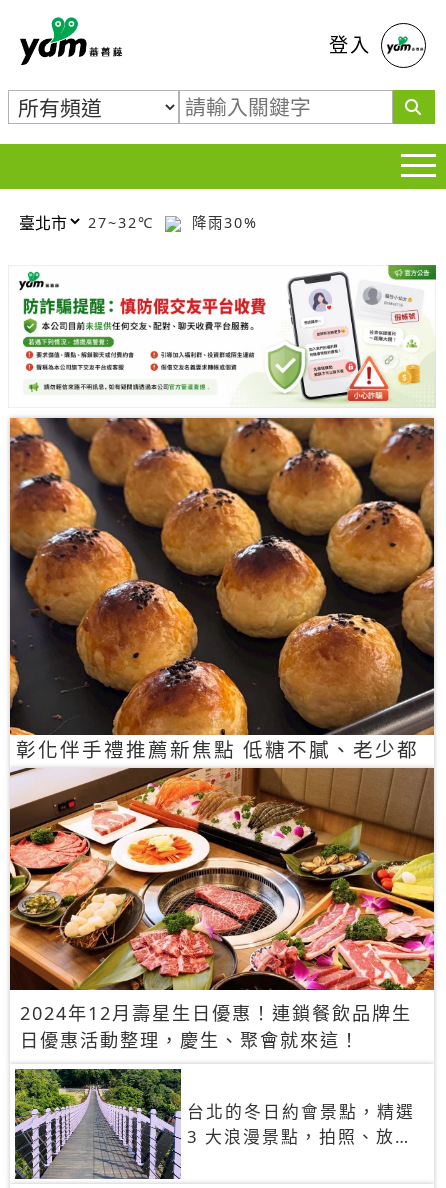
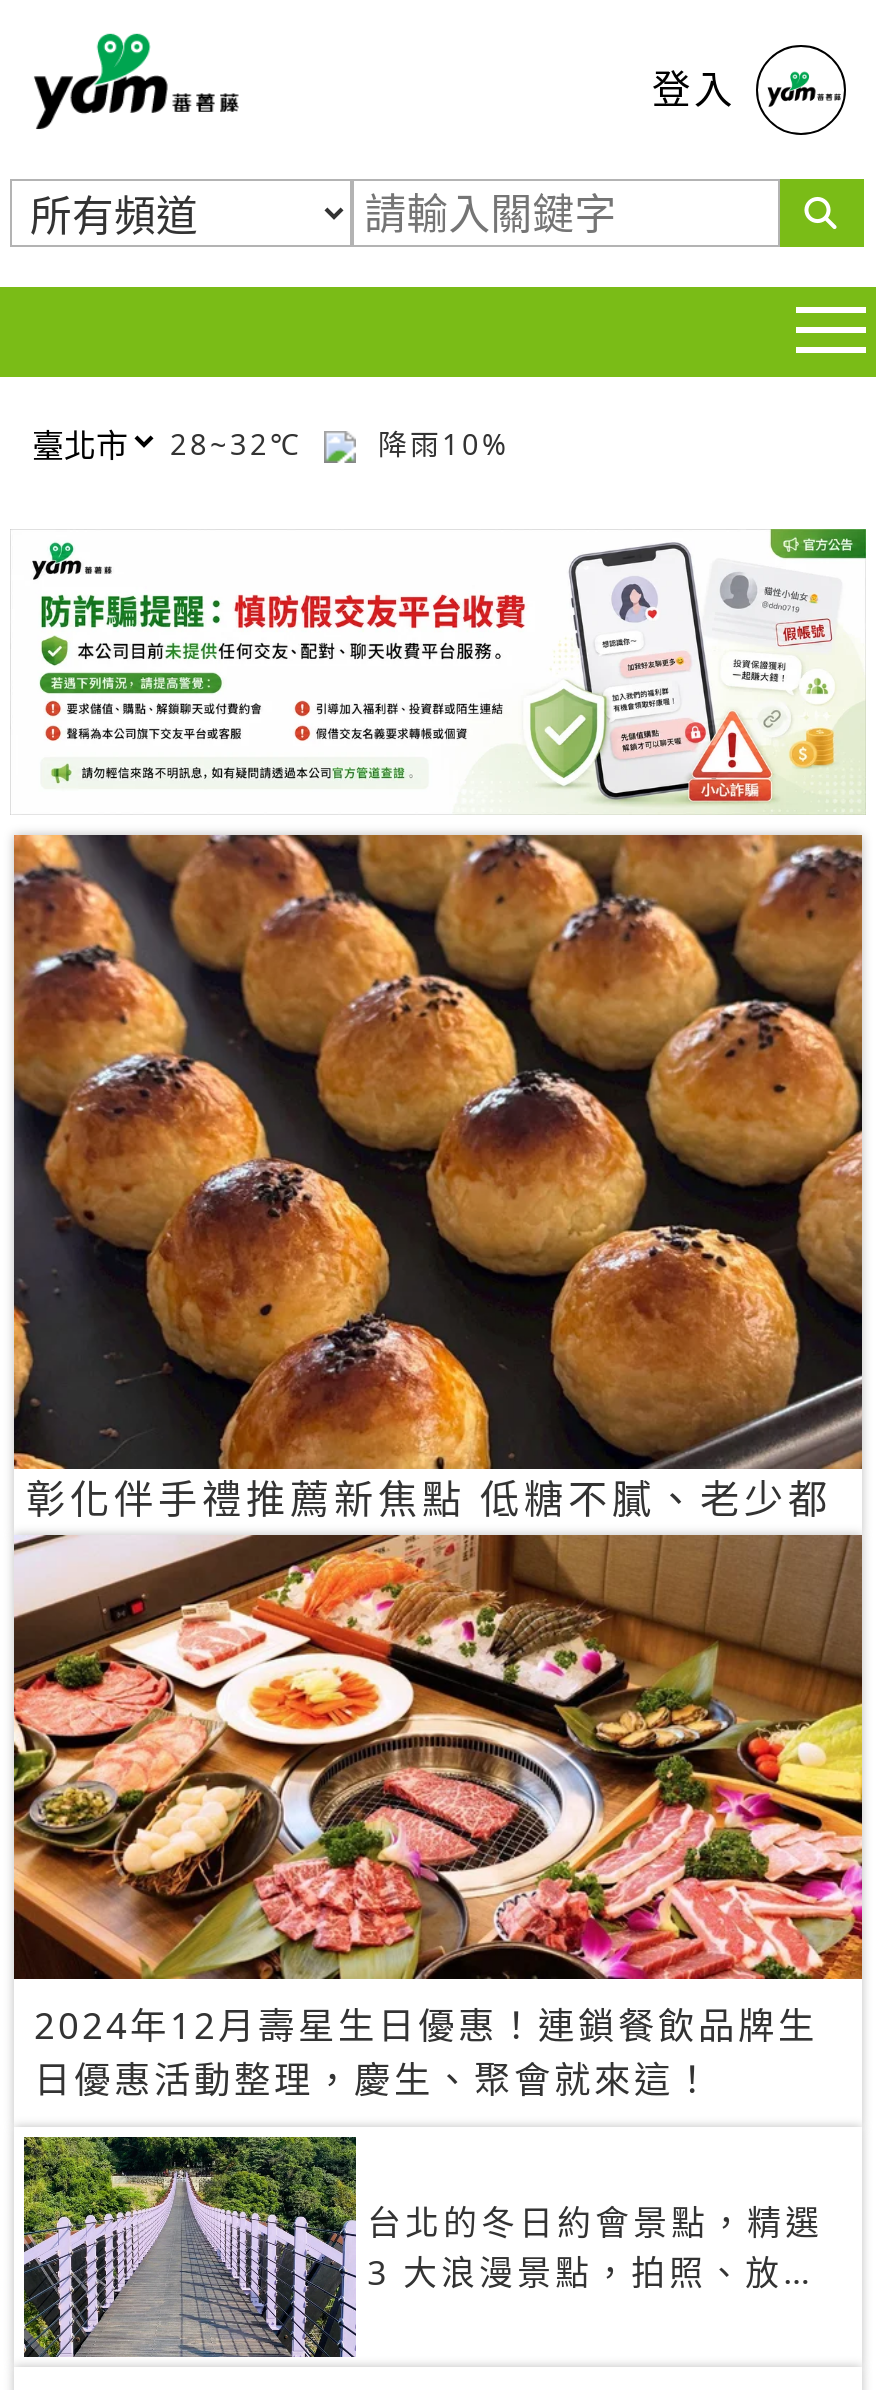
- 27~32℃
+ 28~32℃

- 降雨30%
+ 降雨10%
